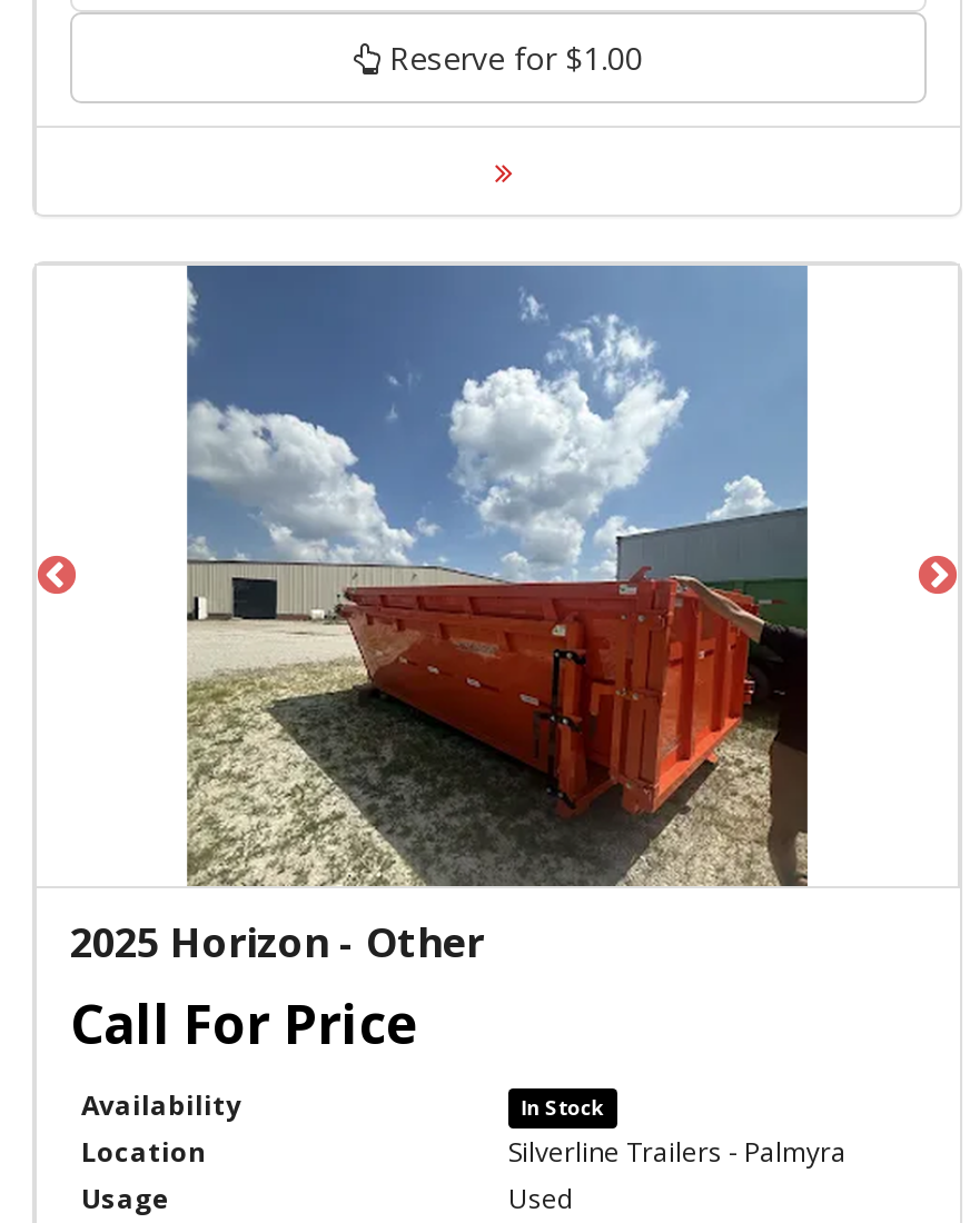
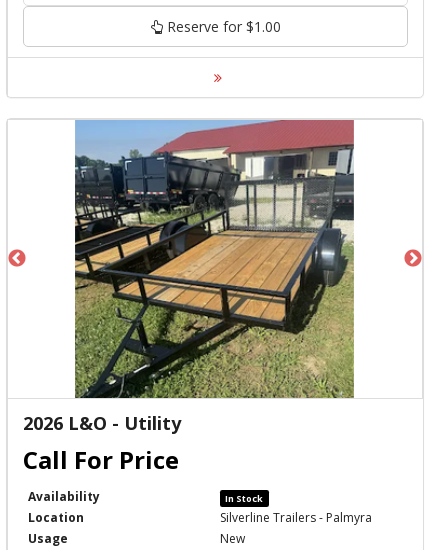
- [image]
- 2025 Horizon - Other
+ [image]
+ 2026 L&O - Utility

- Used
+ New
